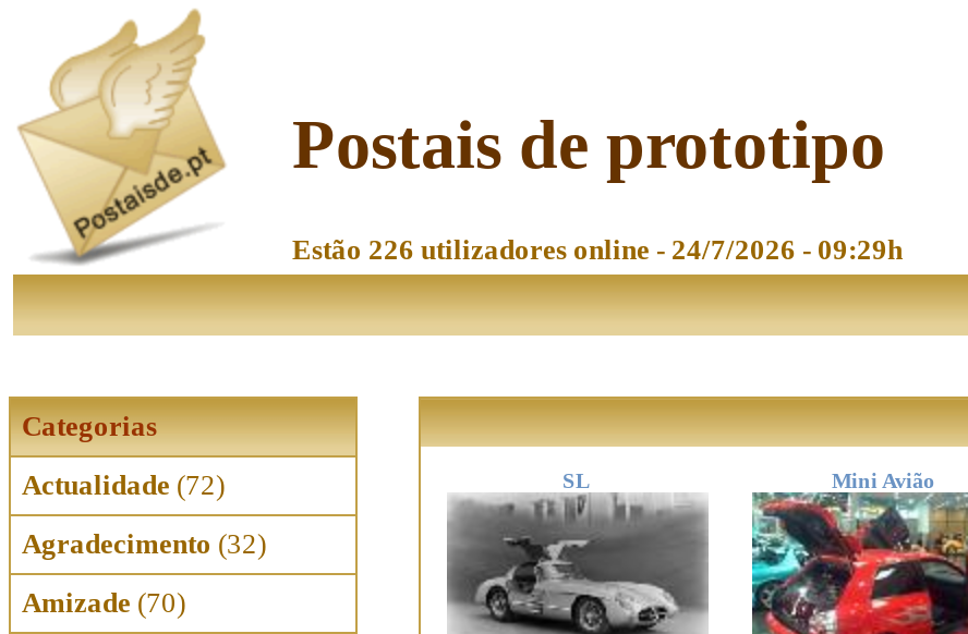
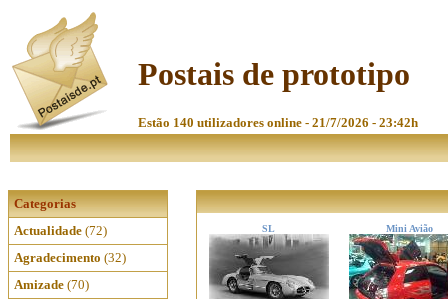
- Estão 226 utilizadores online - 24/7/2026 - 09:29h
+ Estão 140 utilizadores online - 21/7/2026 - 23:42h
